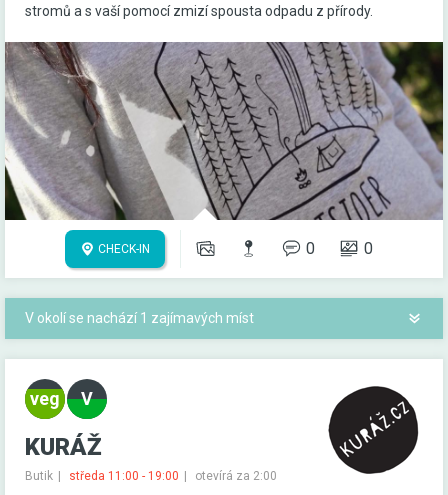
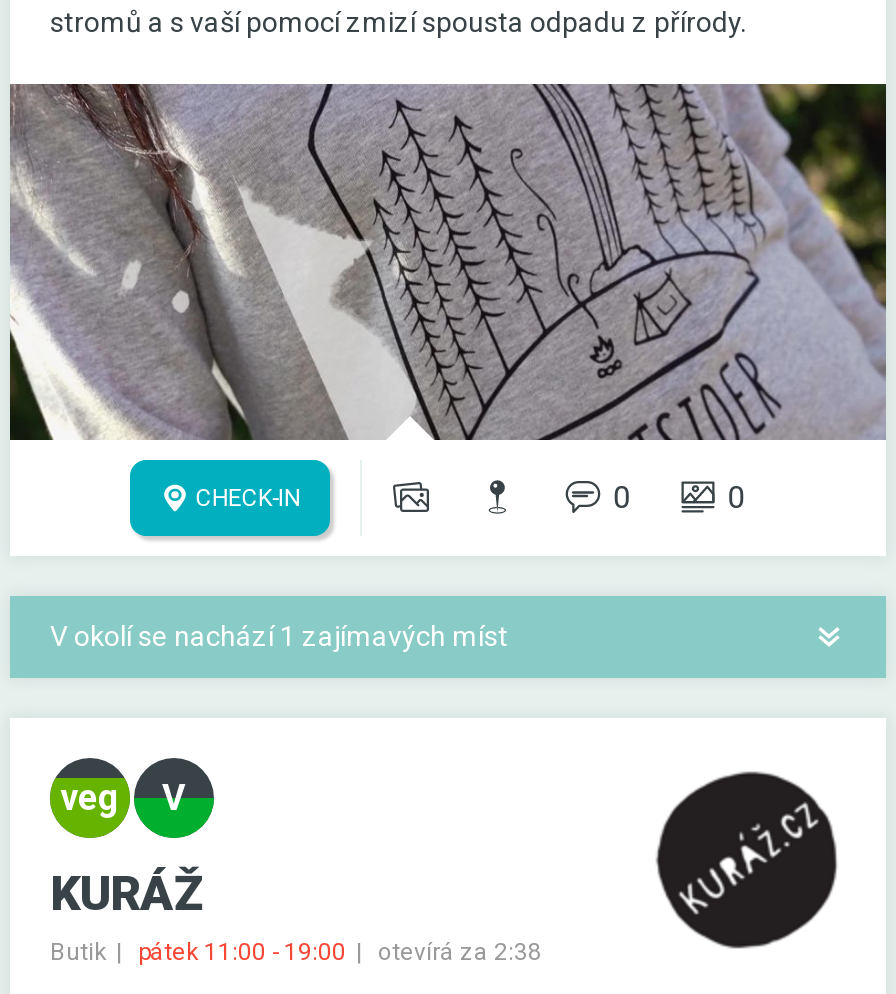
- středa 11:00 - 19:00
- otevírá za 2:00
+ pátek 11:00 - 19:00
+ otevírá za 2:38
